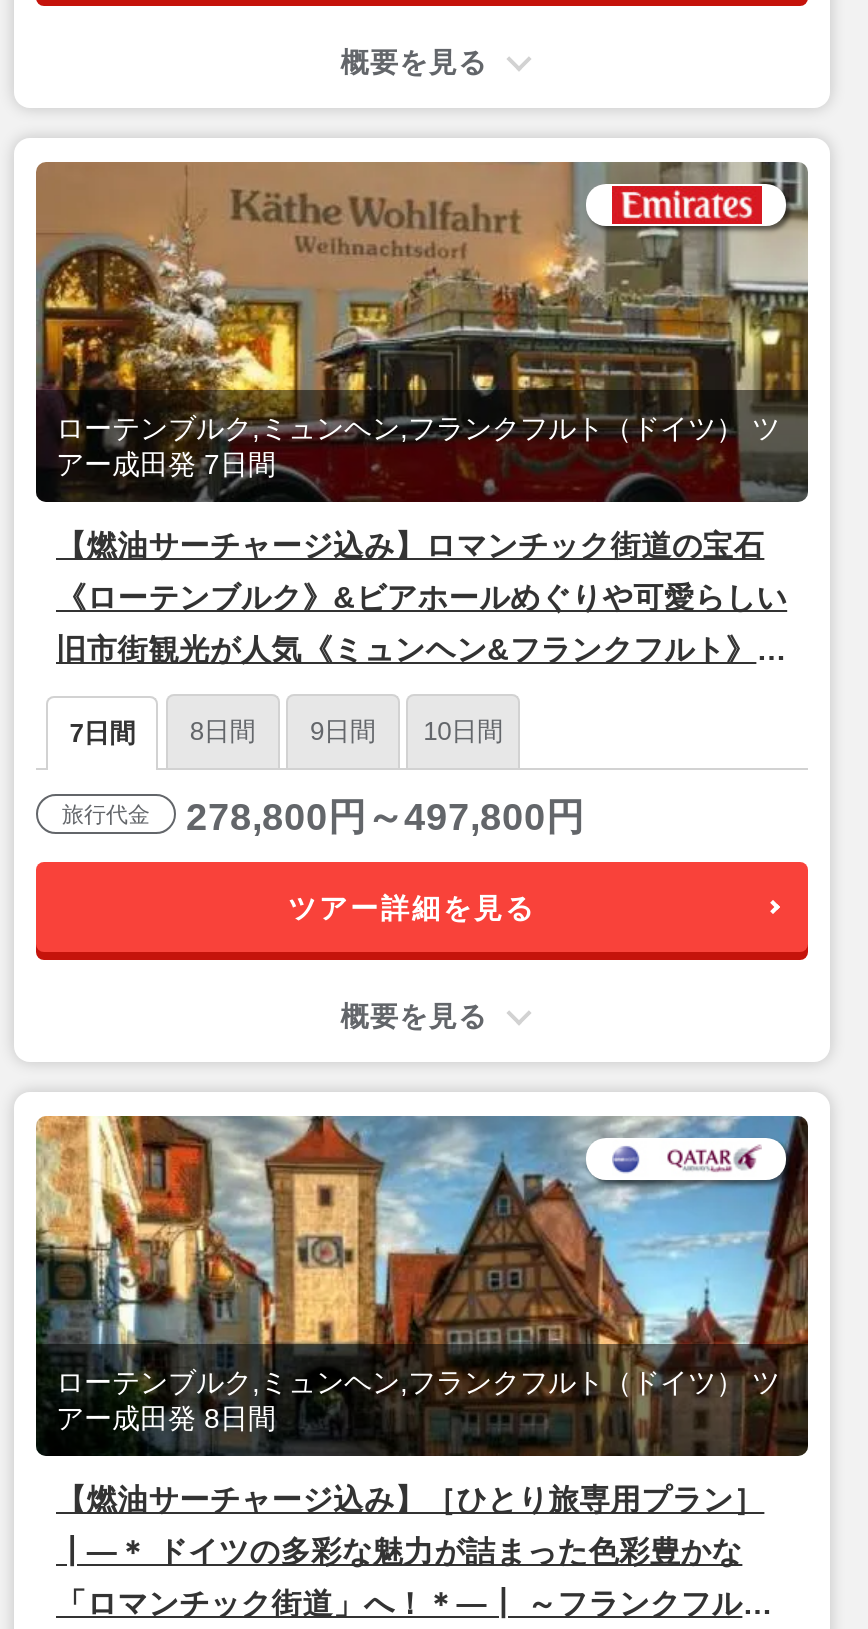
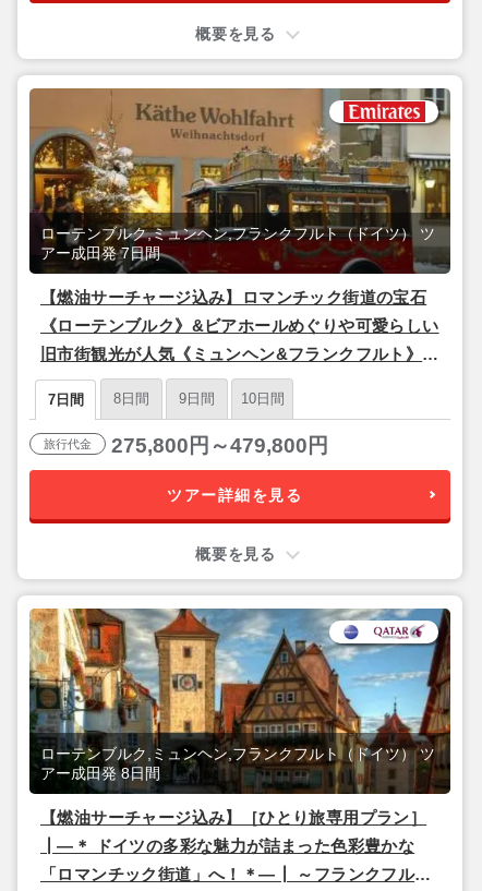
- 旅行代金 278,800円～497,800円
+ 旅行代金 275,800円～479,800円
